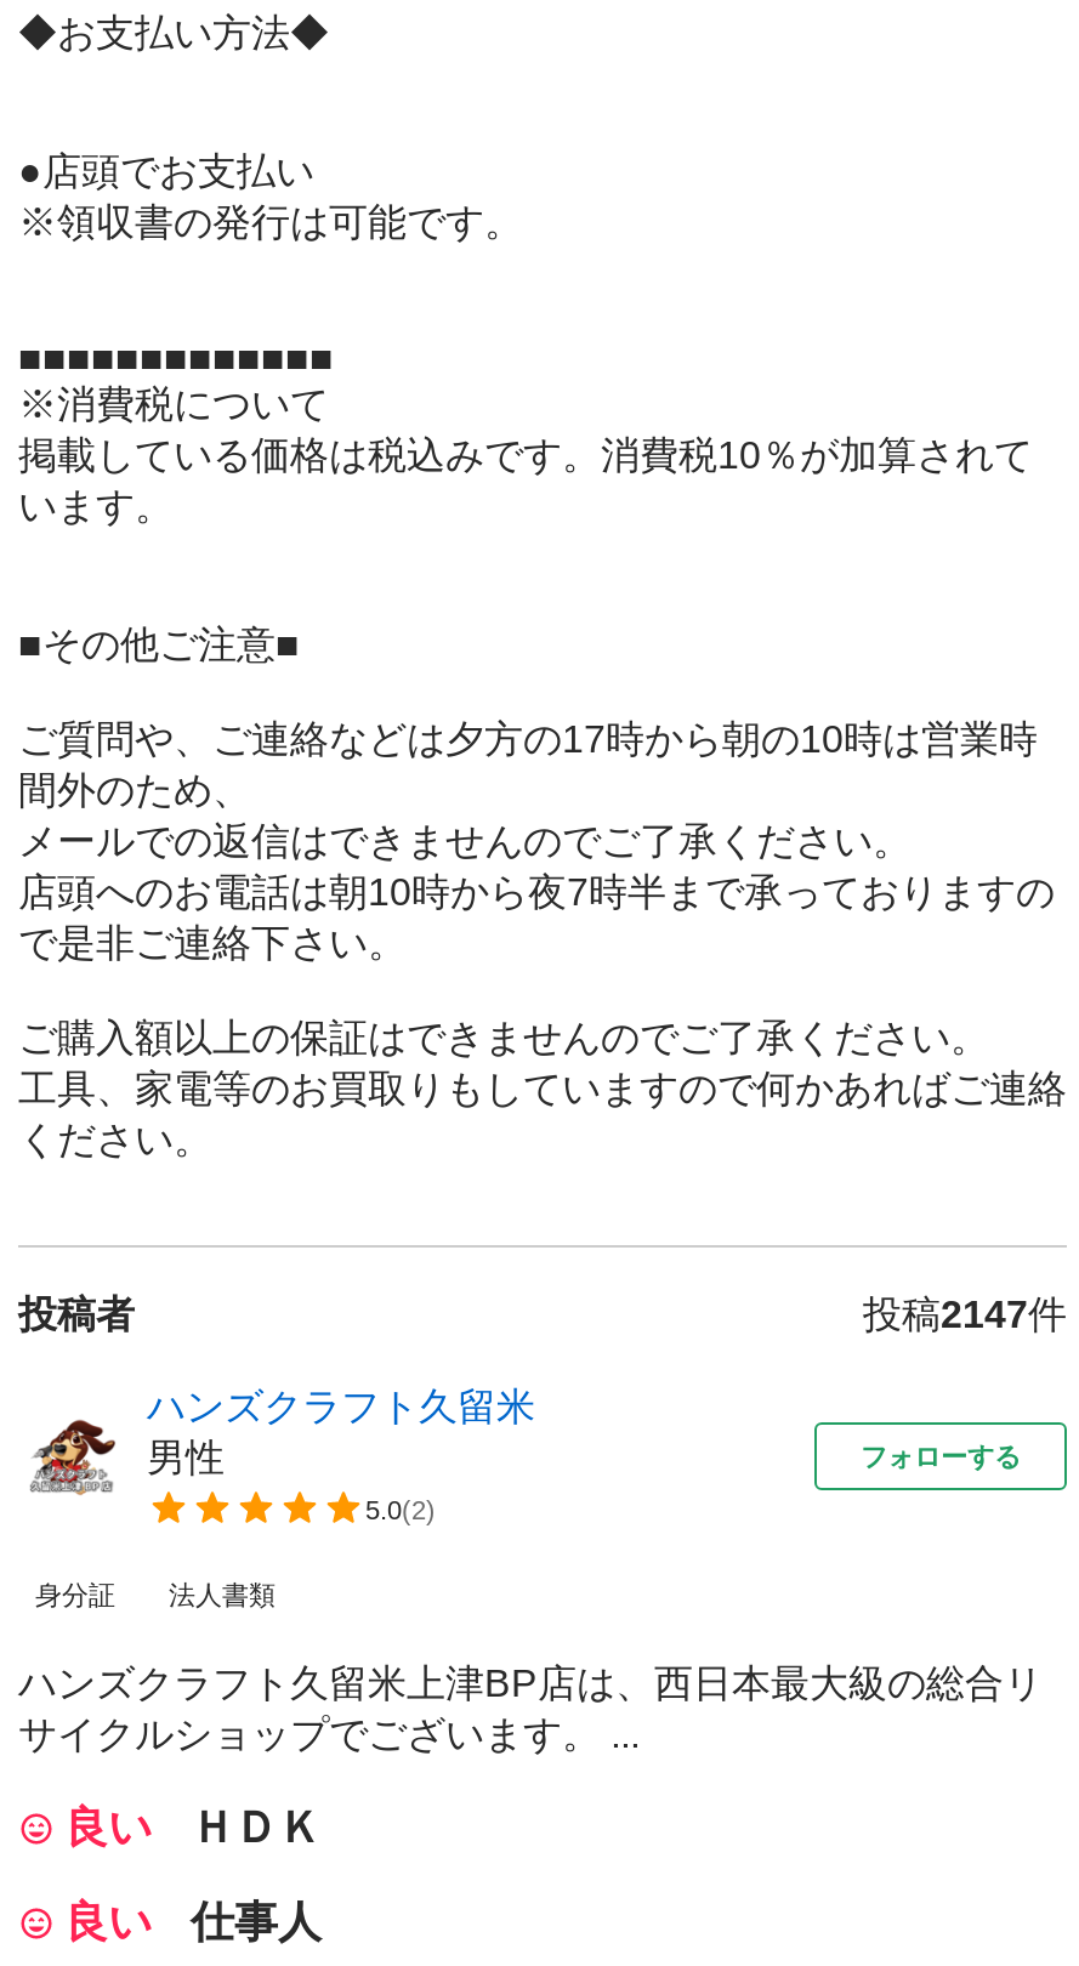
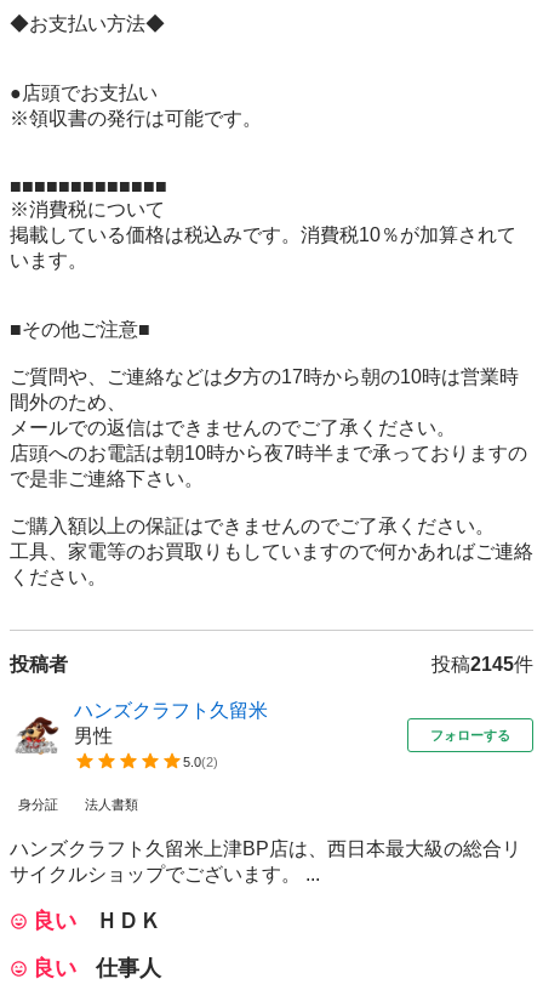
- 投稿2147件
+ 投稿2145件
